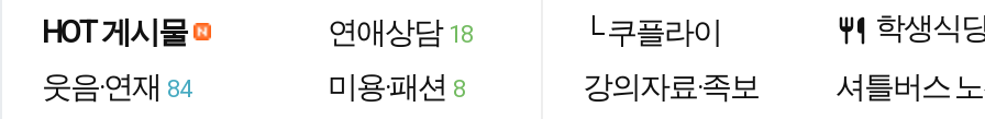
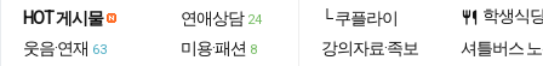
- 연애상담 18
+ 연애상담 24

- 웃음·연재 84
+ 웃음·연재 63
